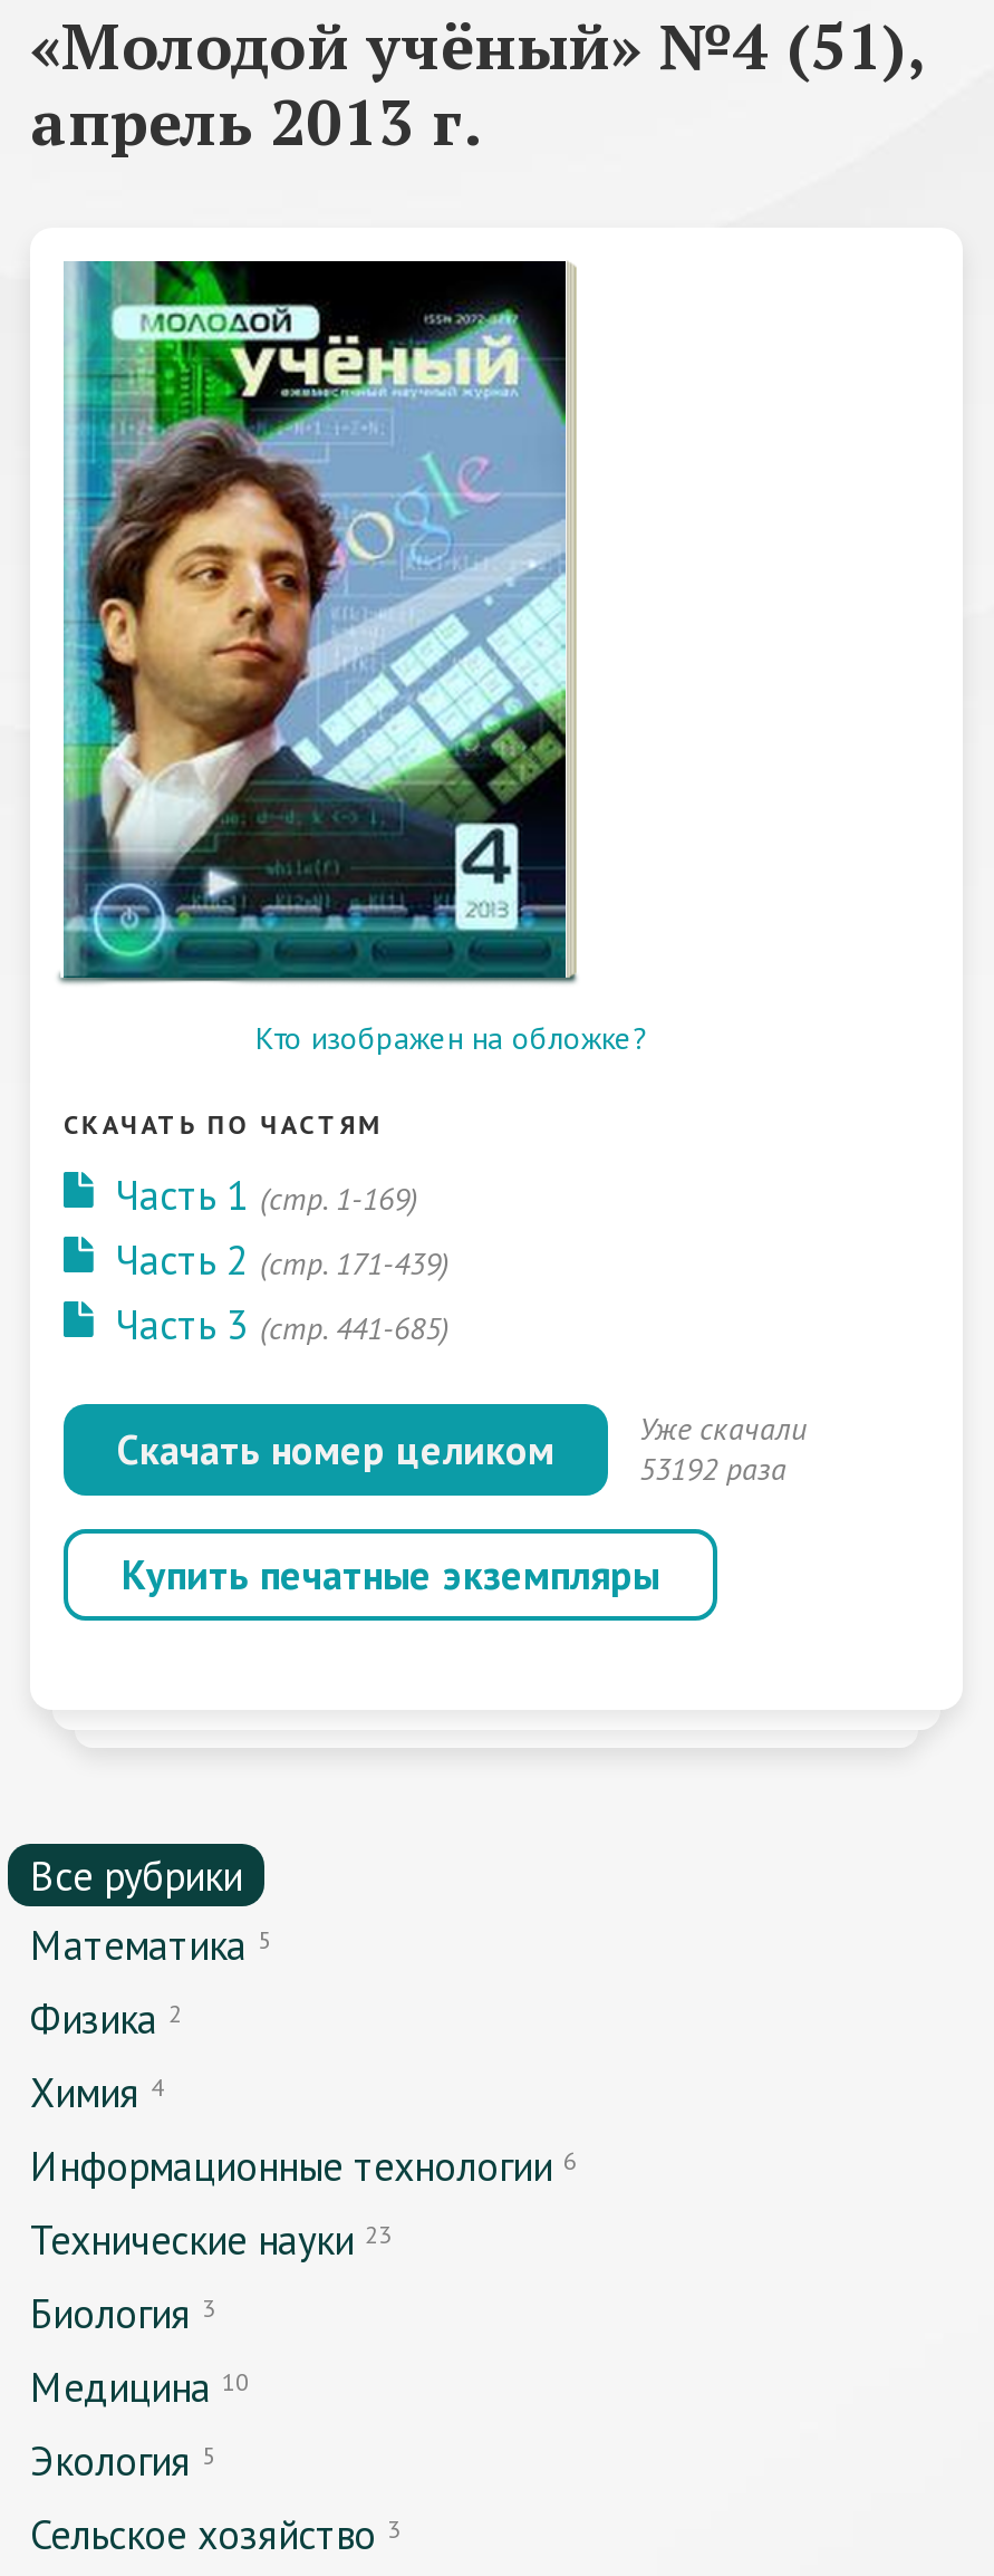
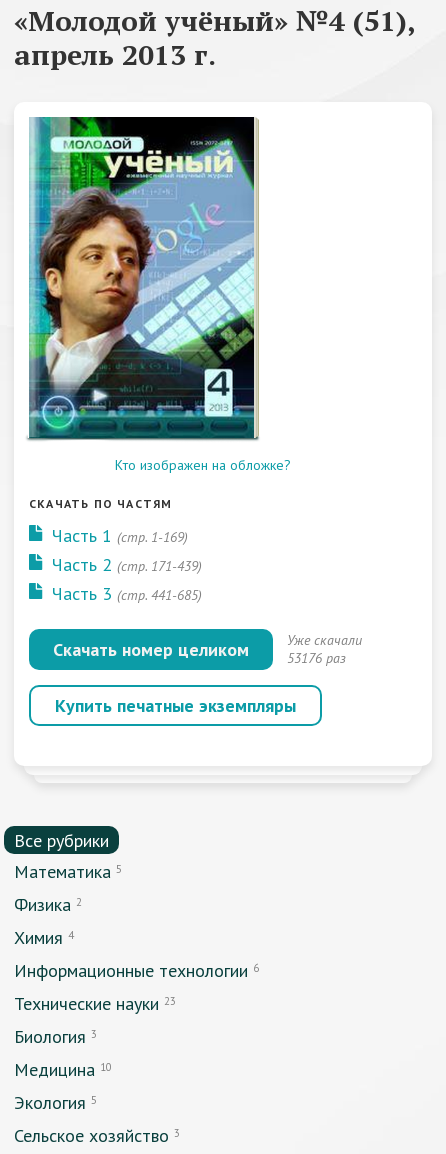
- 53192 раза
+ 53176 раз
